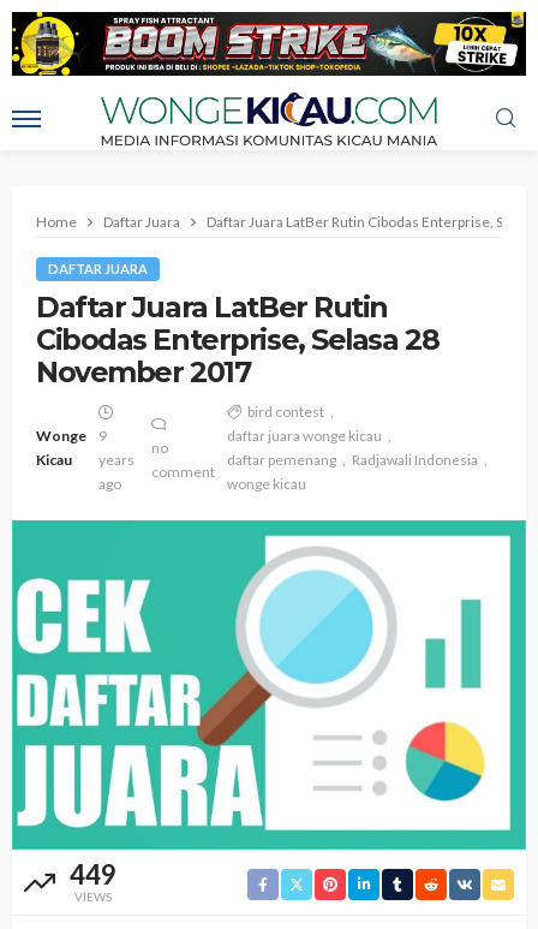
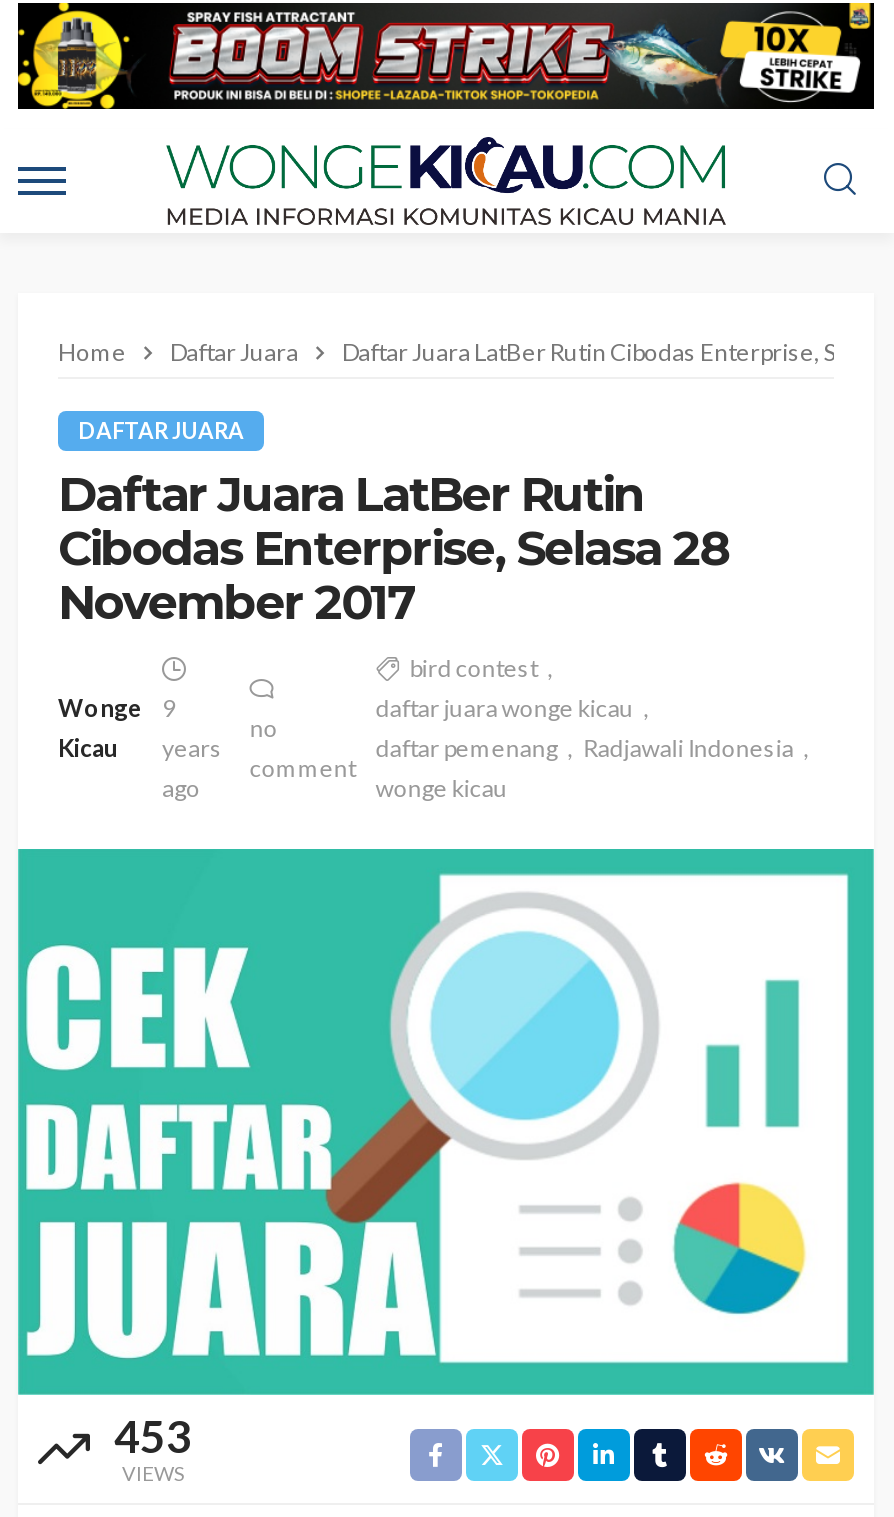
- 449
+ 453
